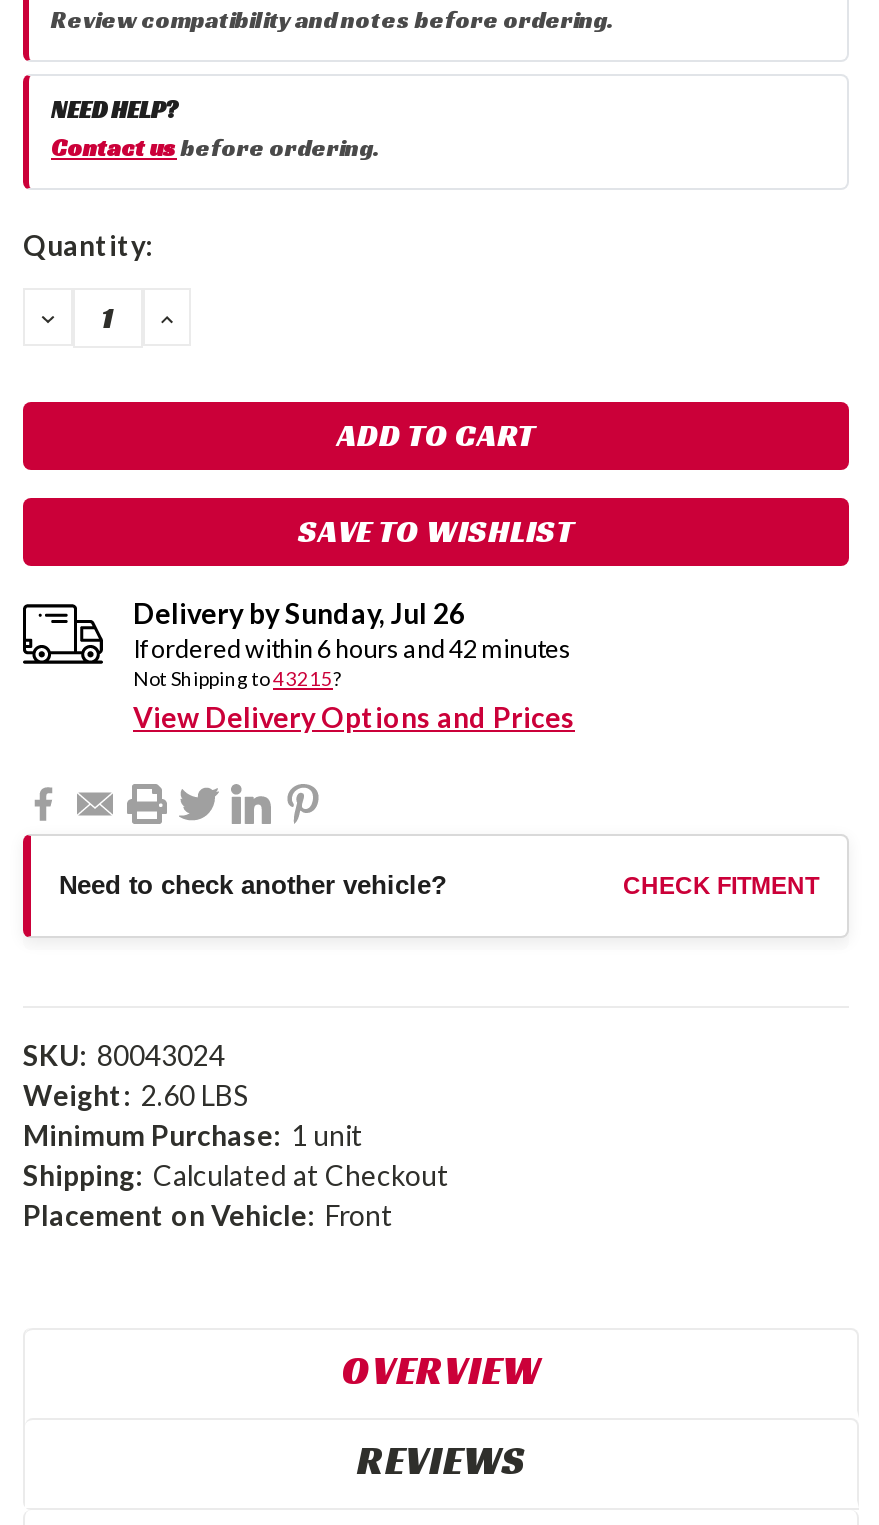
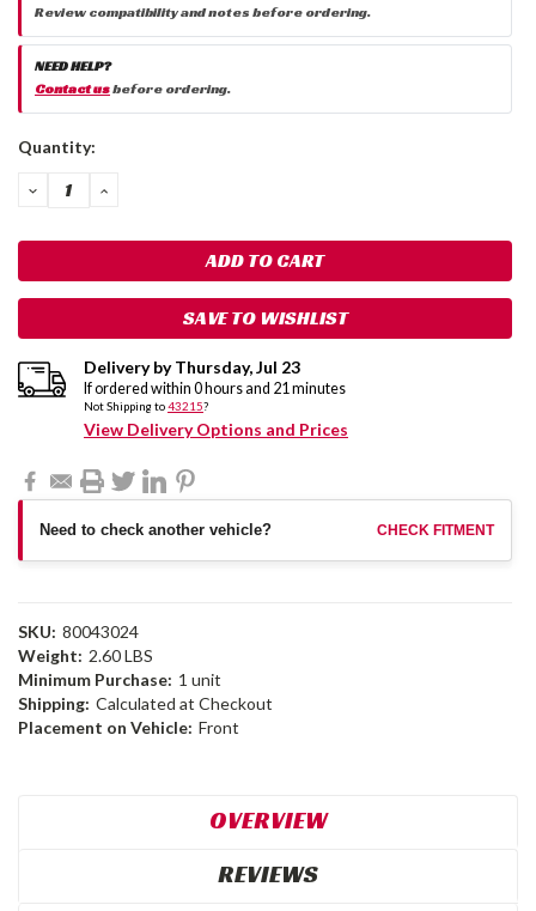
- Delivery bySunday, Jul 26
+ Delivery byThursday, Jul 23

- If ordered within 6 hours and 42 minutes
+ If ordered within 0 hours and 21 minutes
